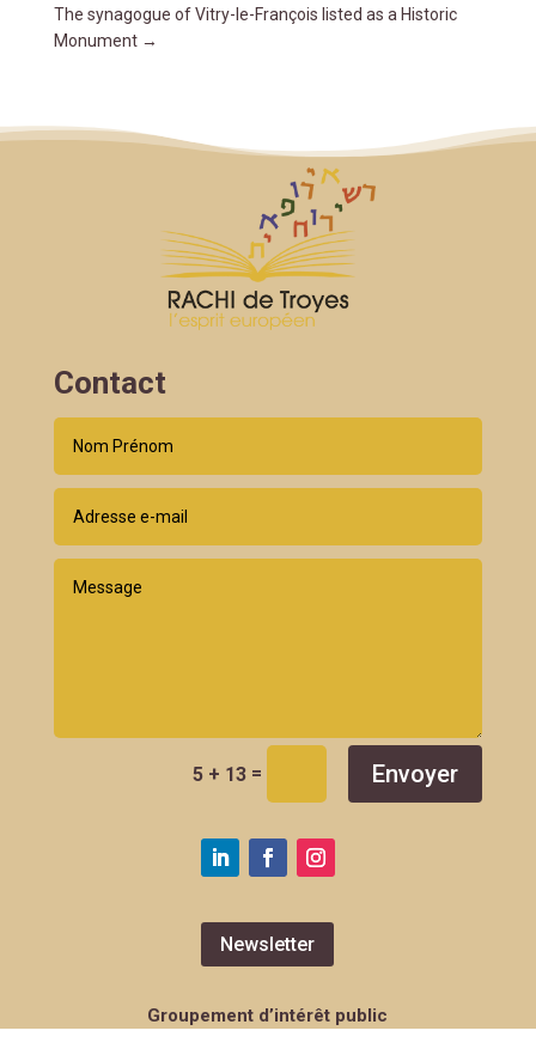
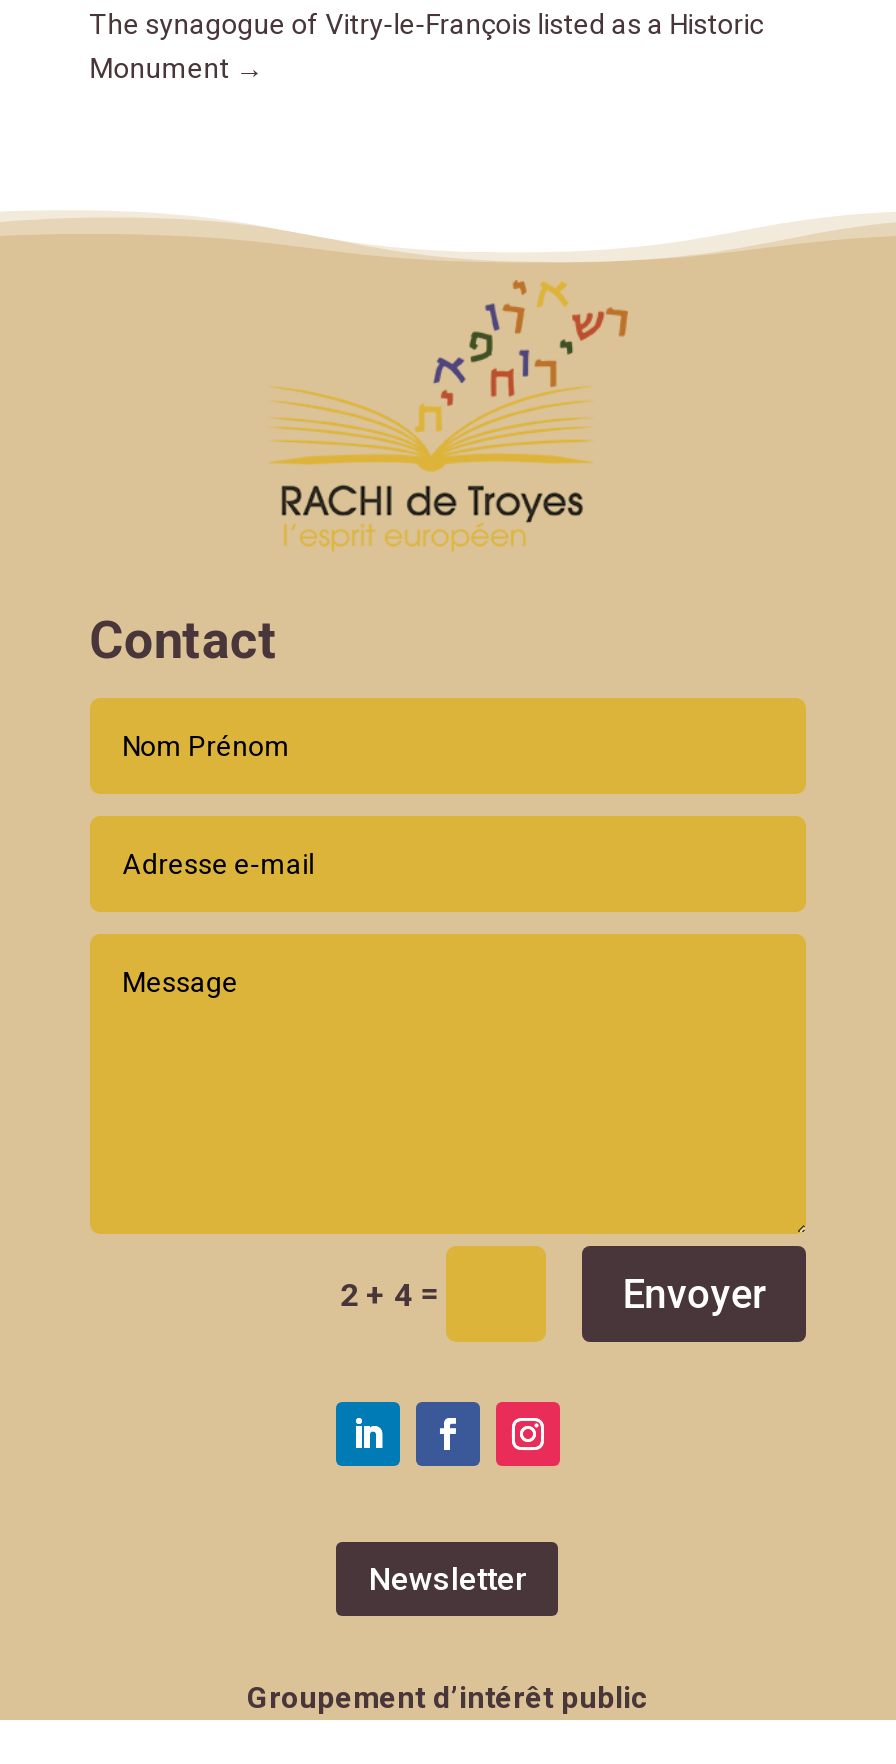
- 5 + 13 =
+ 2 + 4 =
